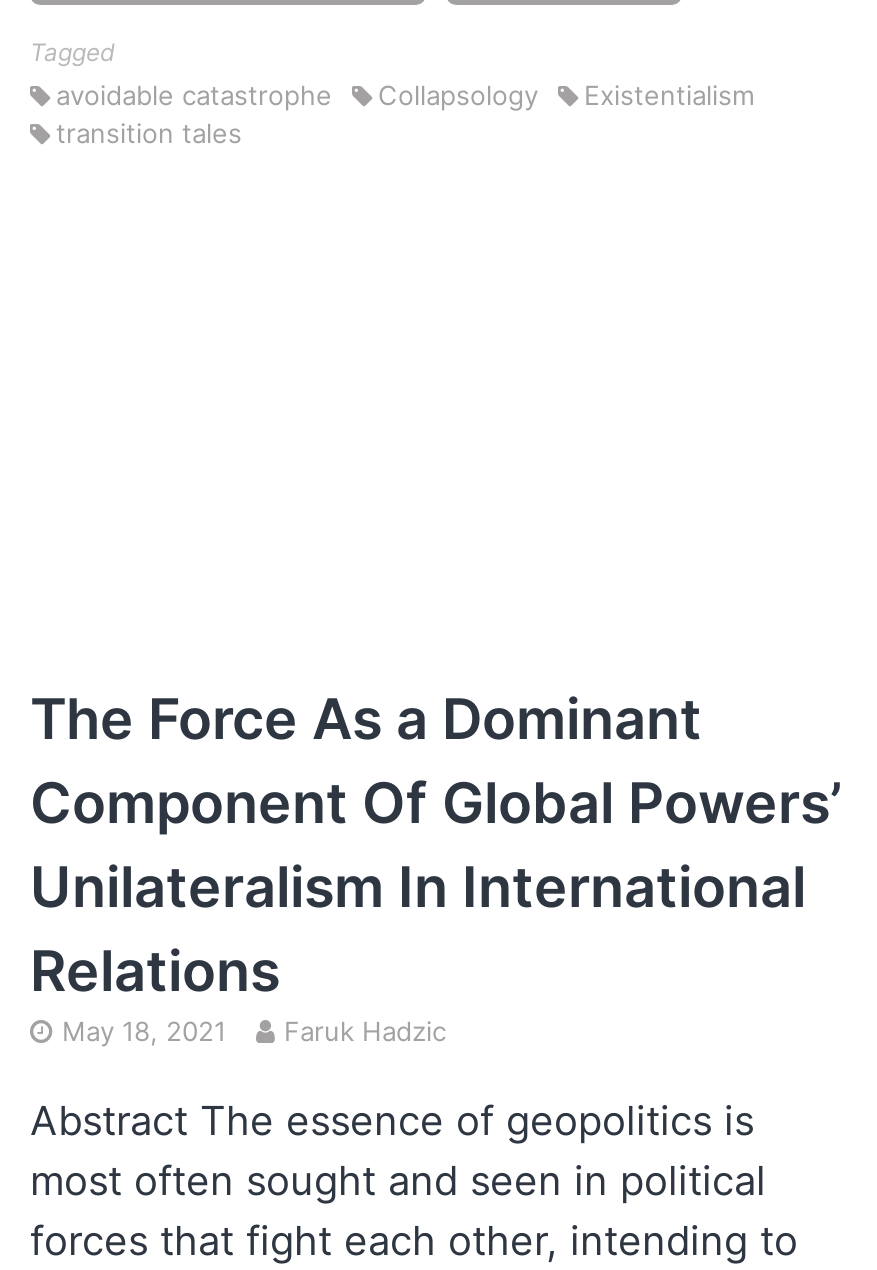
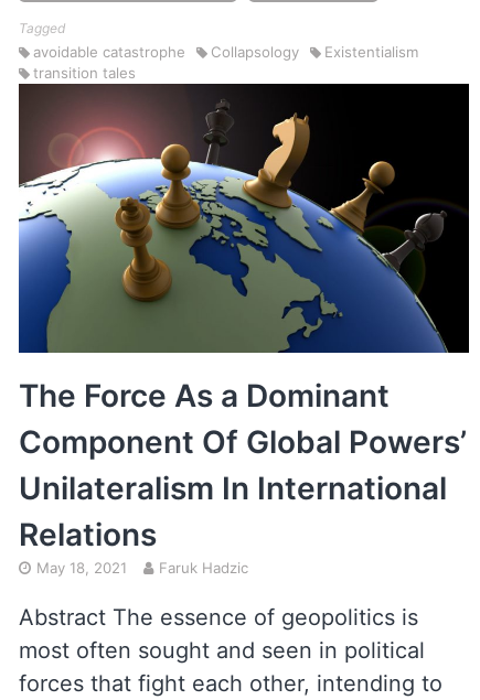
+ [image]
